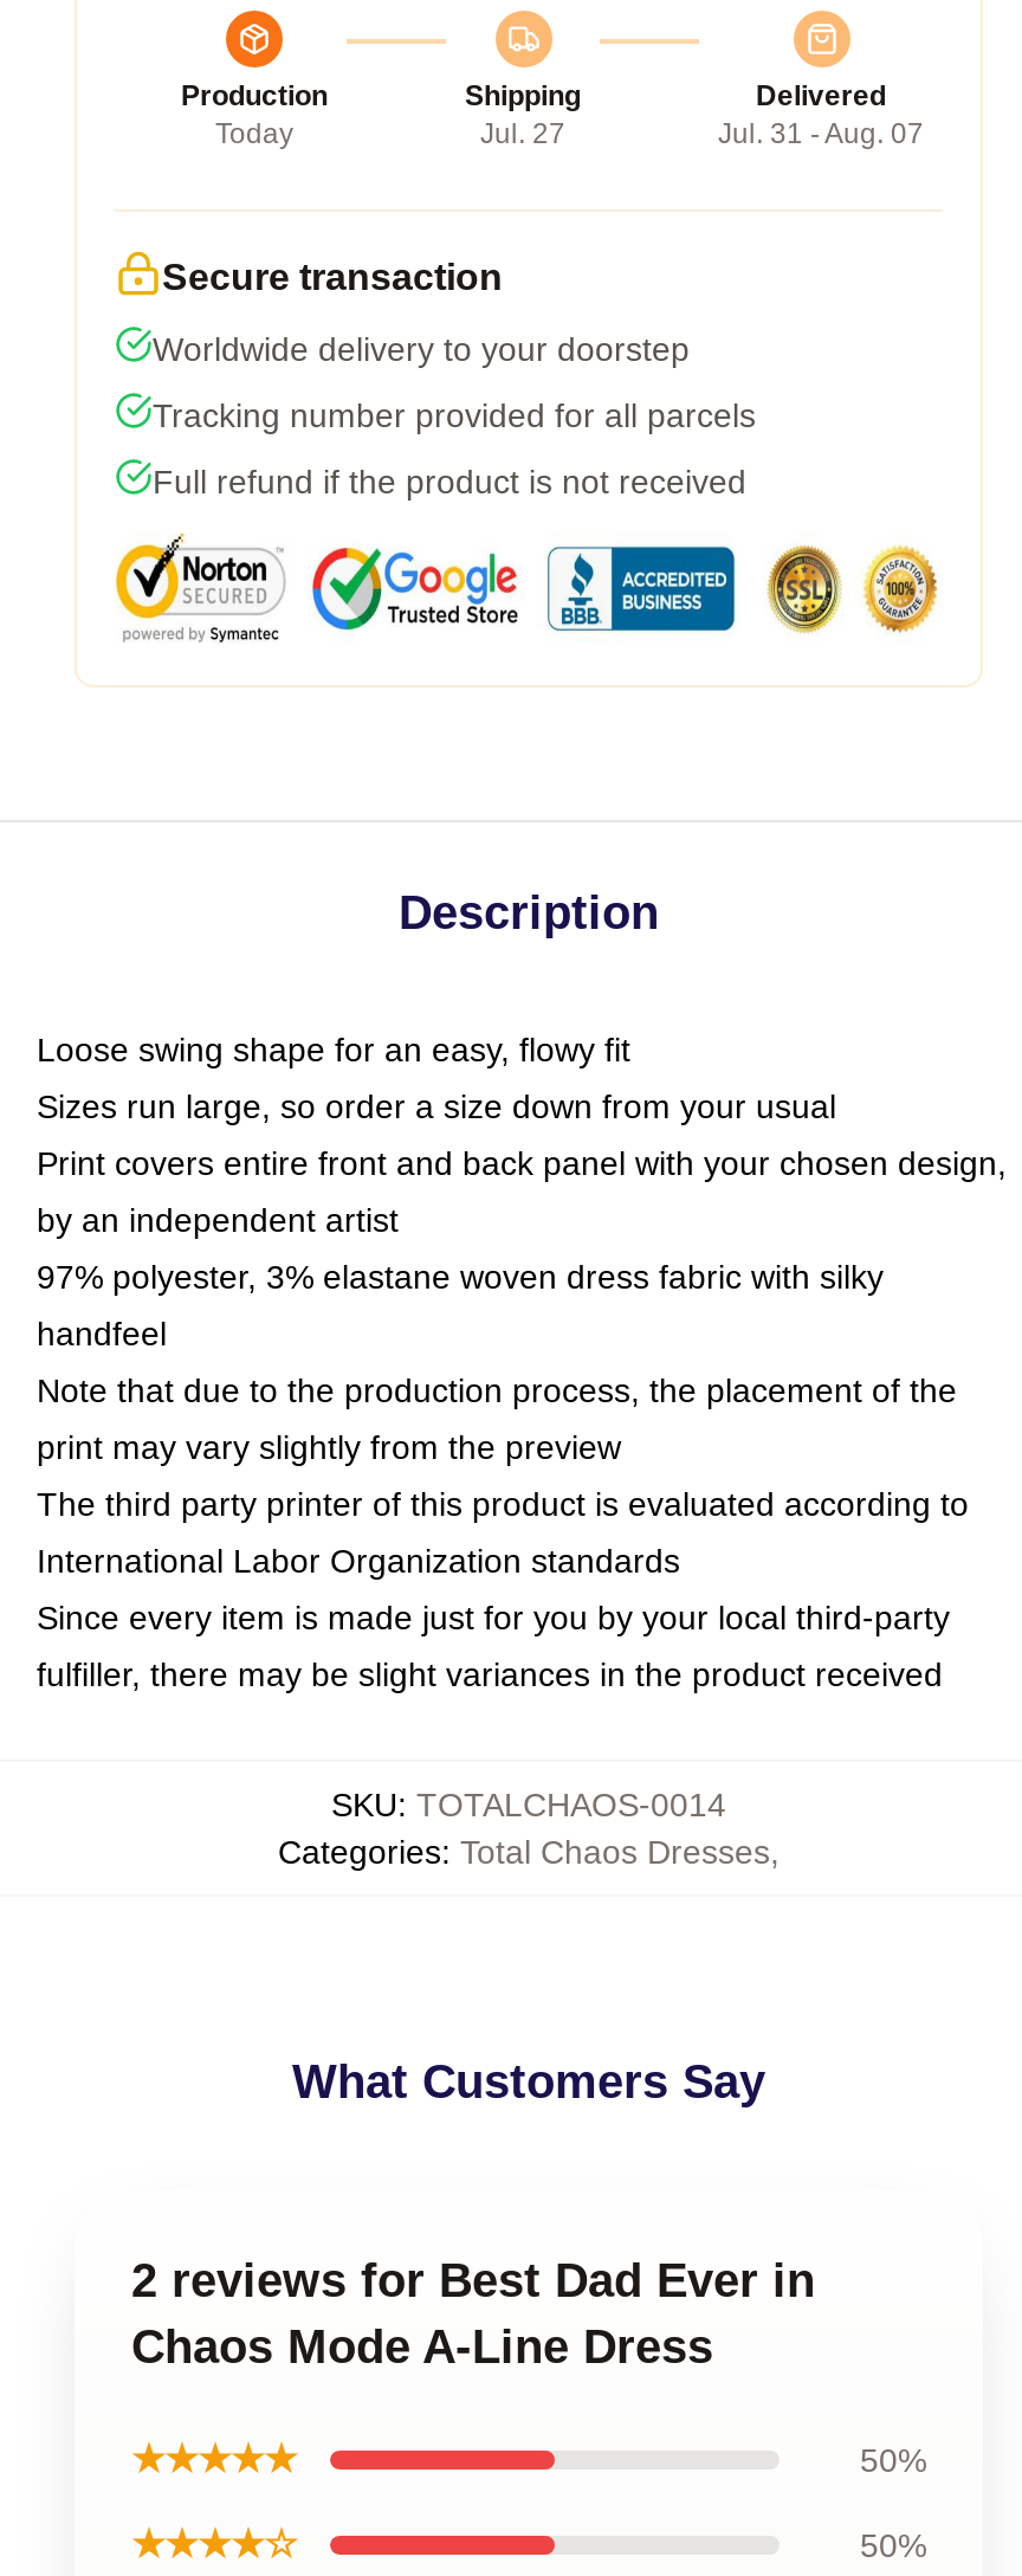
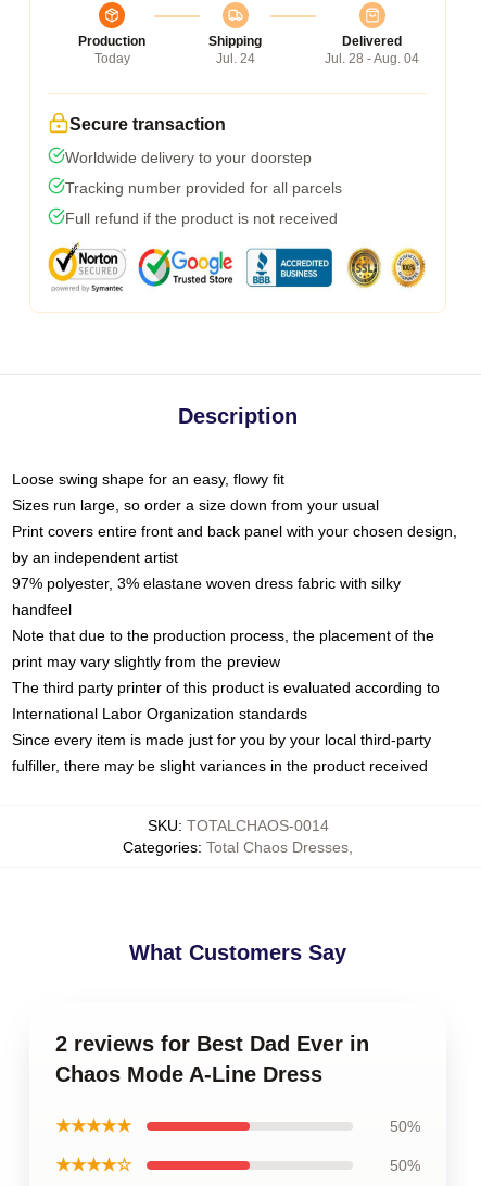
- Jul. 27
+ Jul. 24

- Jul. 31 - Aug. 07
+ Jul. 28 - Aug. 04
